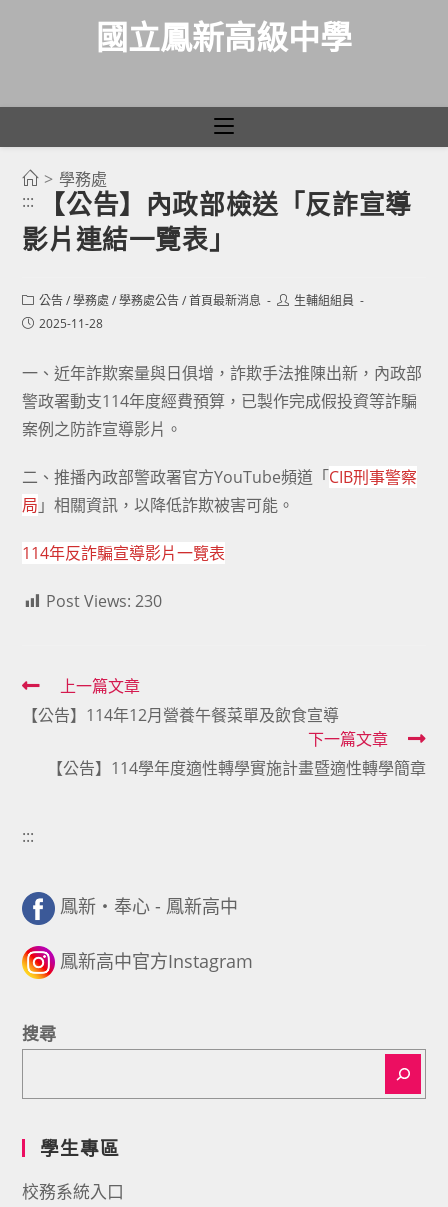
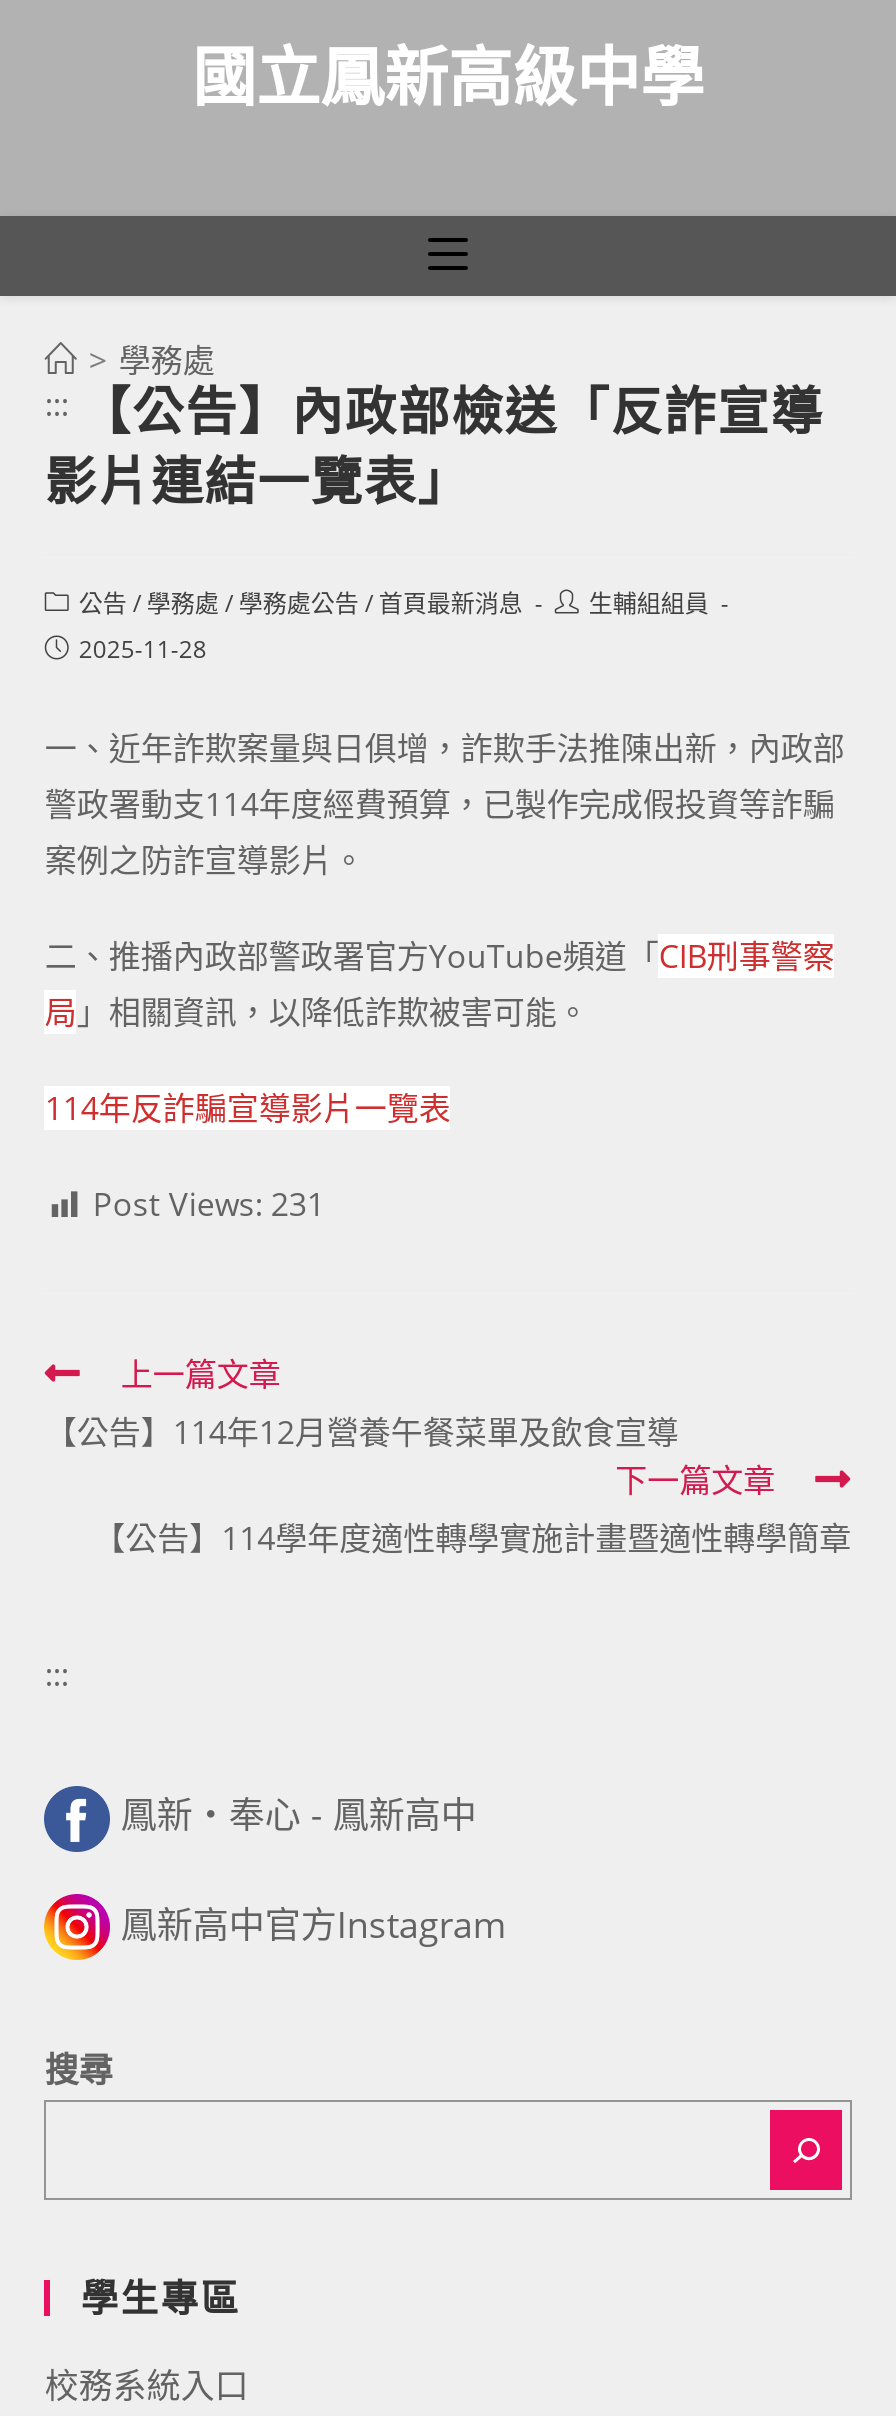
- Post Views: 230
+ Post Views: 231
